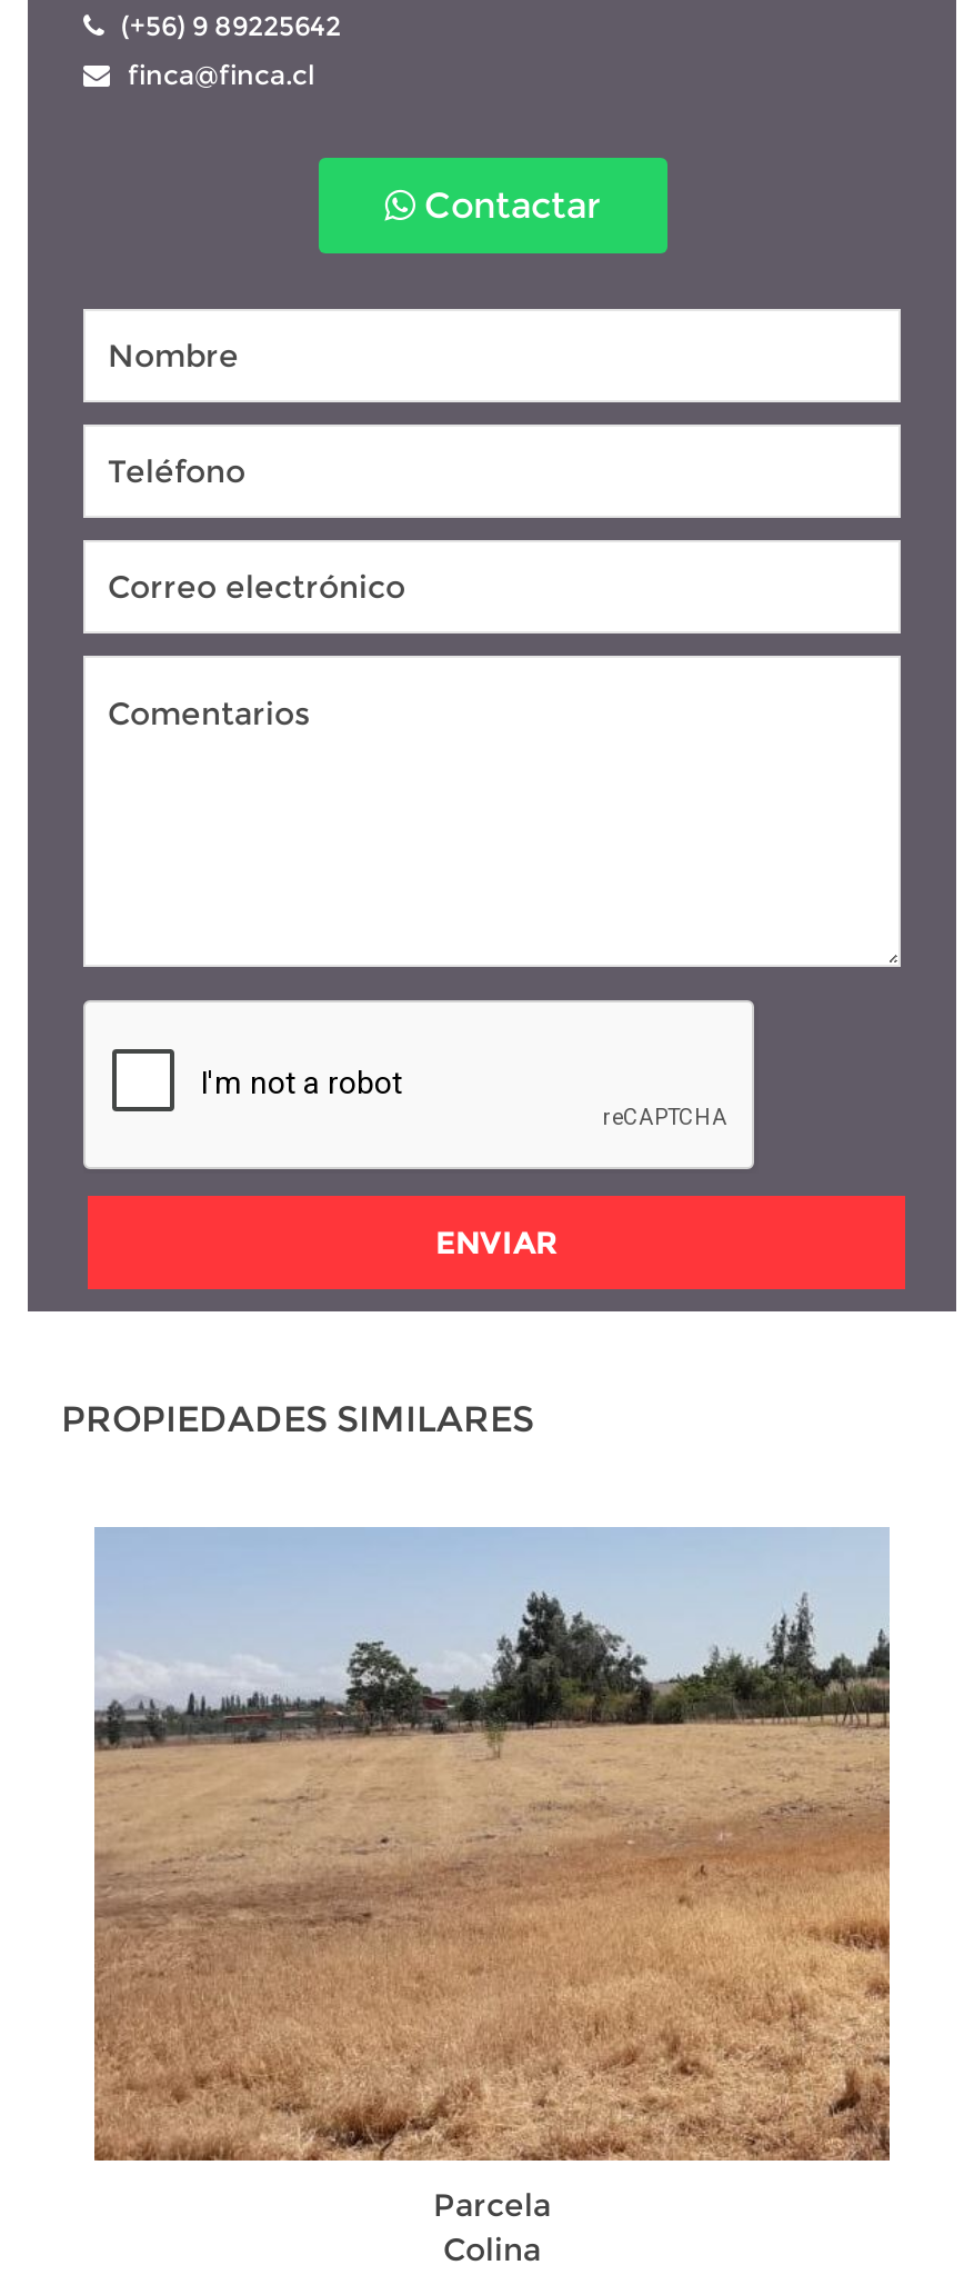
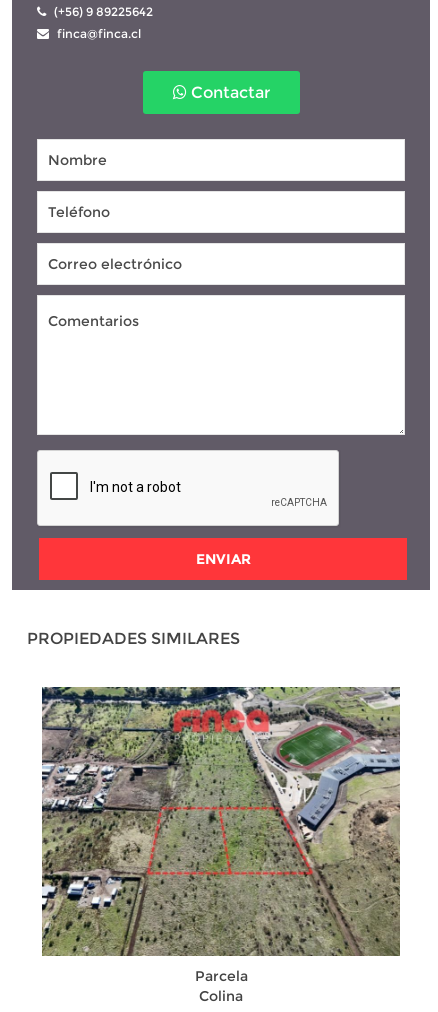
- [image]
+ [image]
